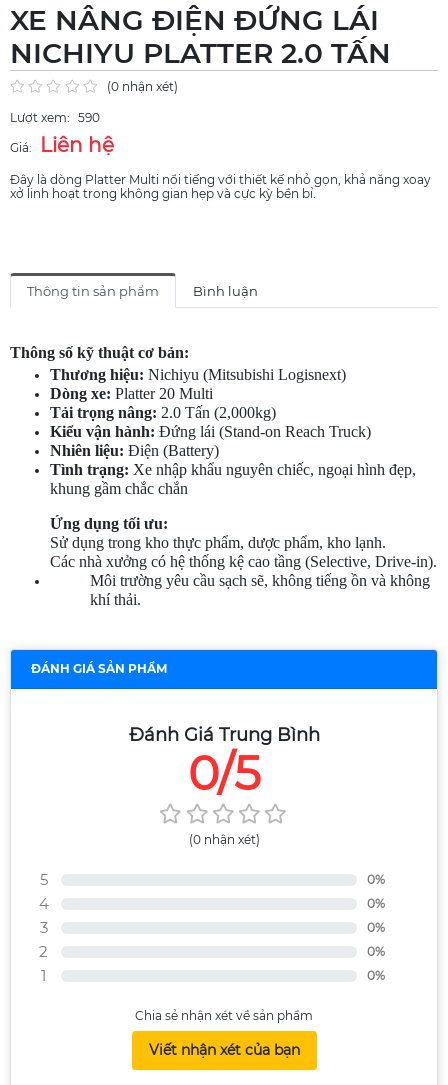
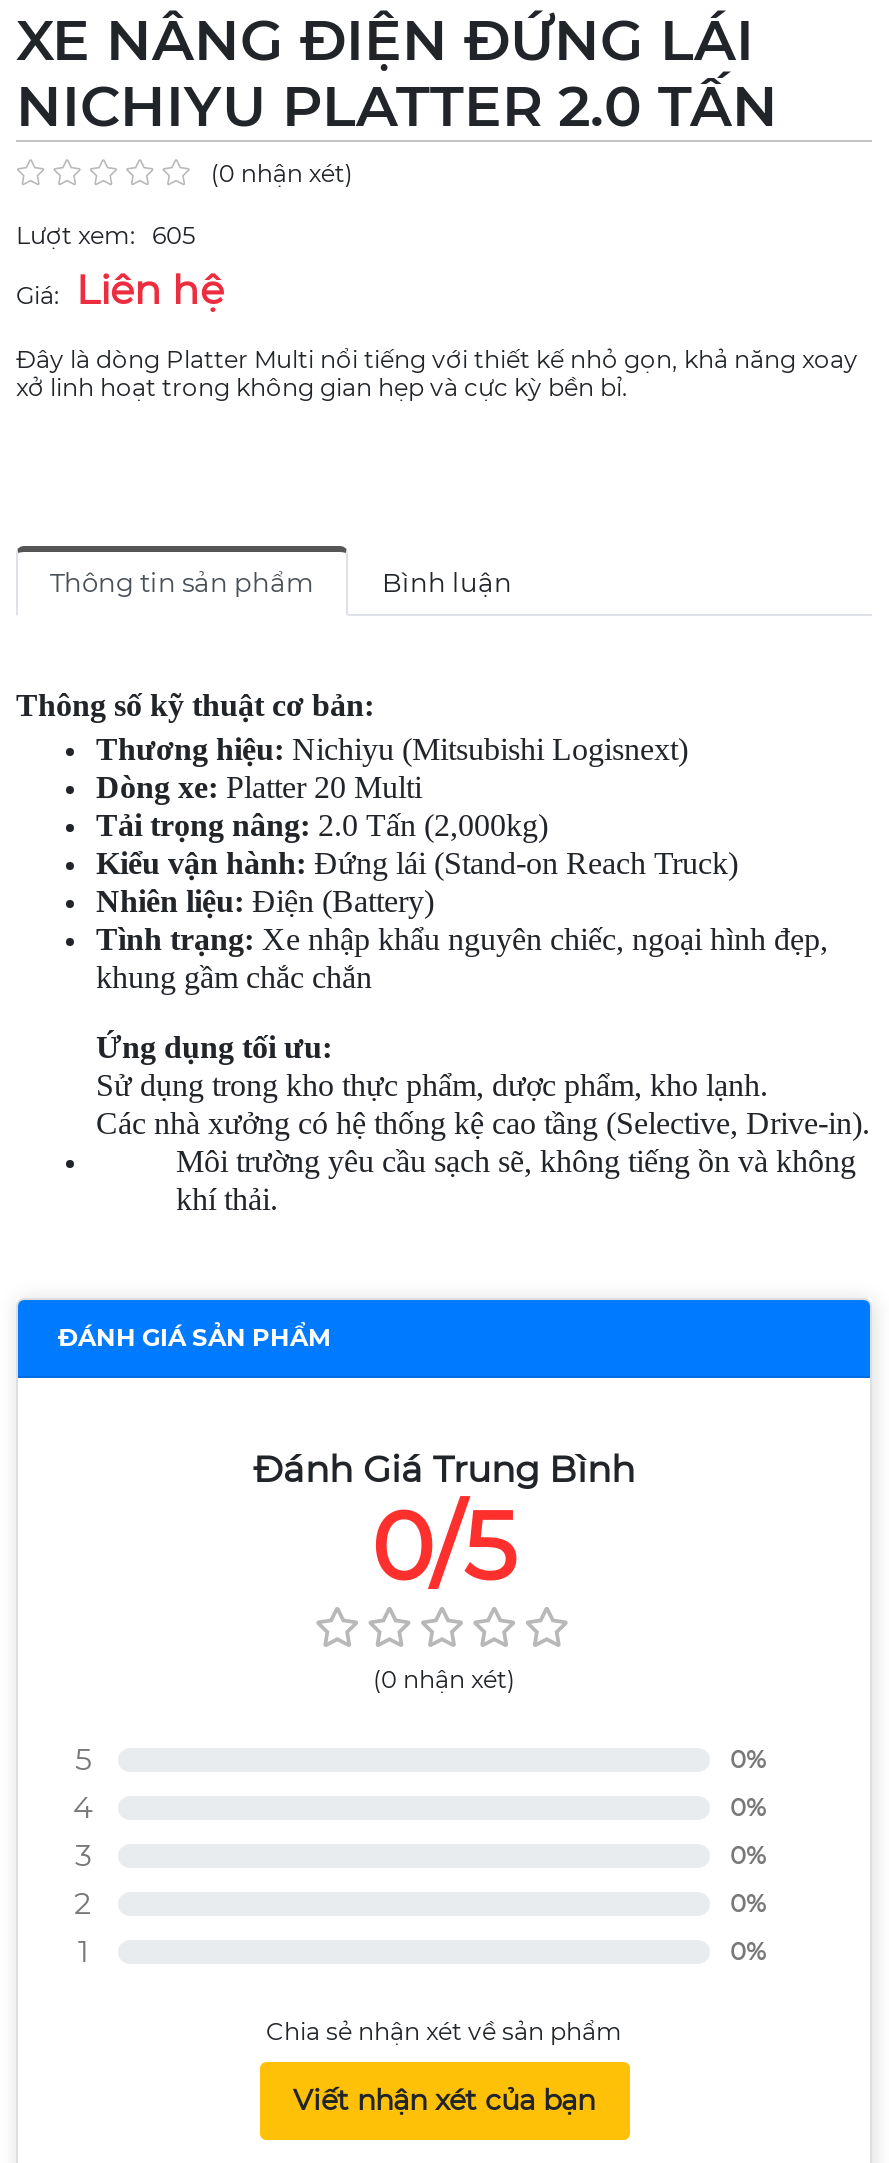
- Lượt xem: 590
+ Lượt xem: 605
